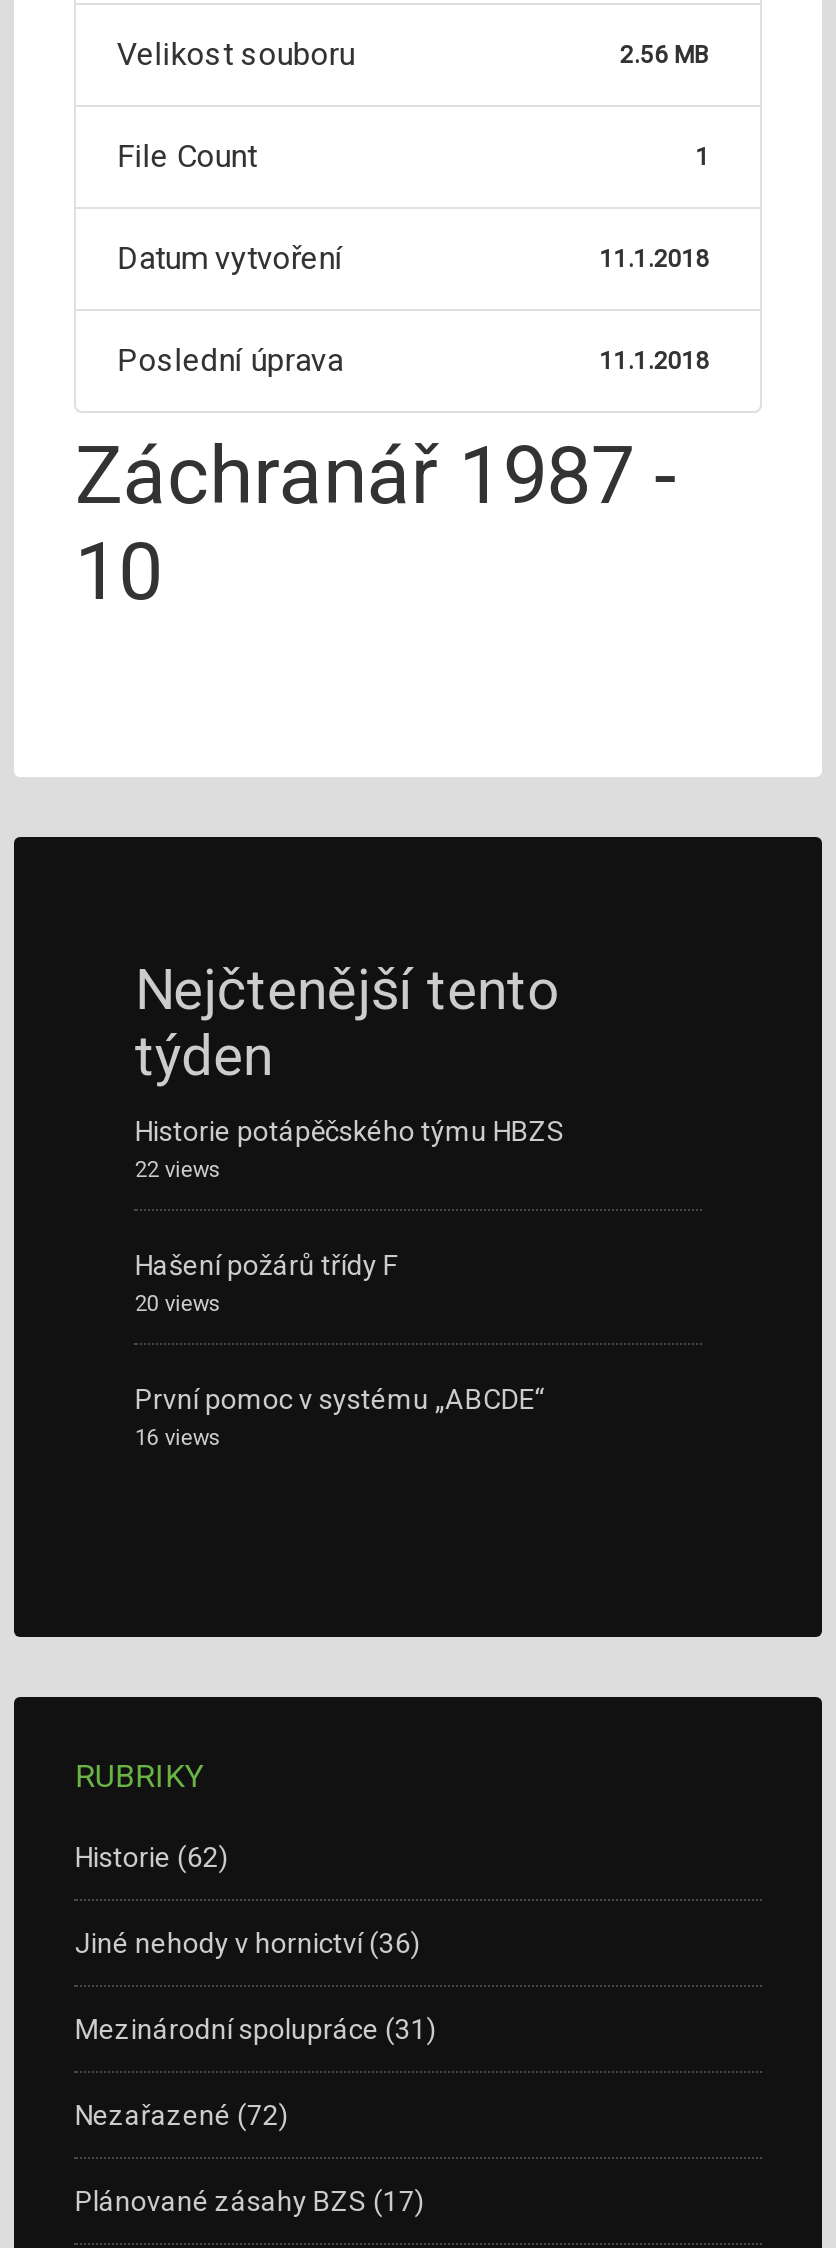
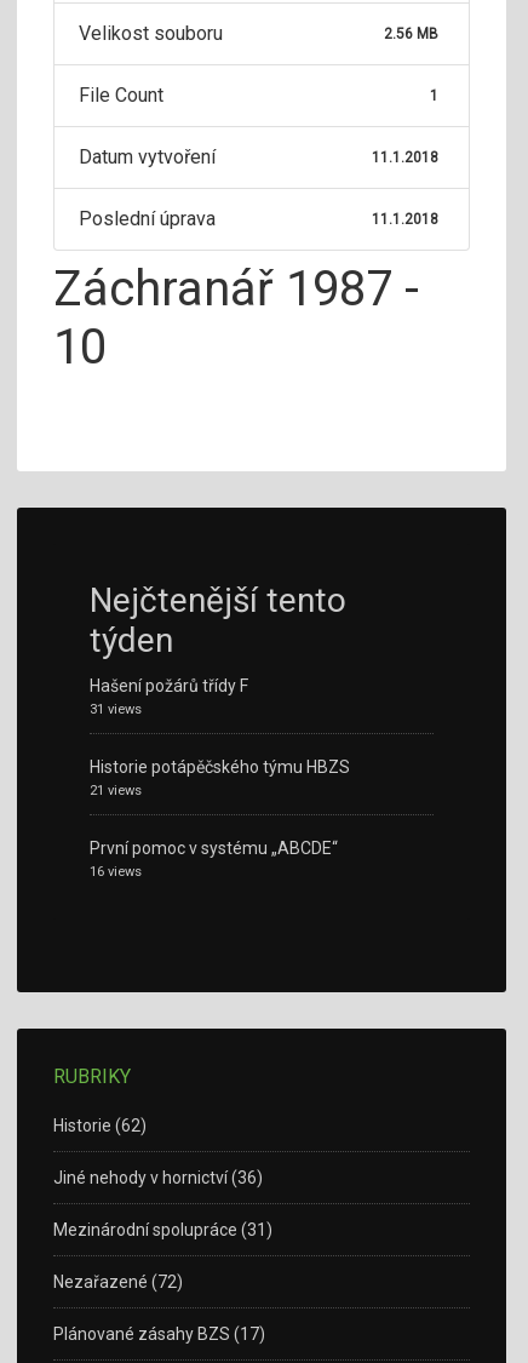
moved down: Historie potápěčského týmu HBZS

- 22 views

moved up: Hašení požárů třídy F

- 20 views
+ 31 views
+ 21 views
